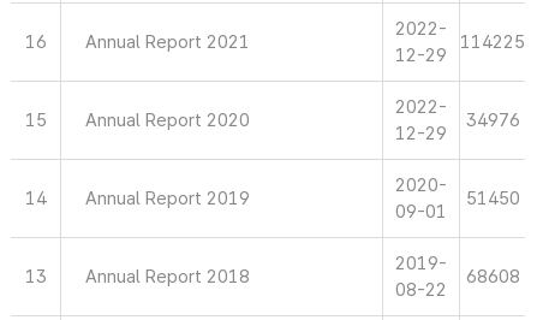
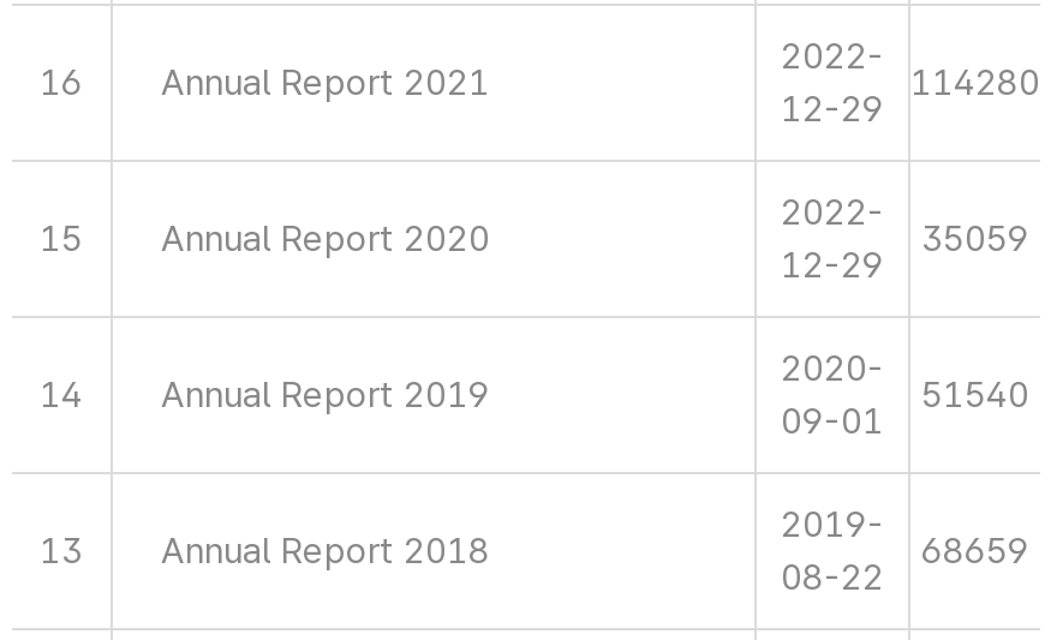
- 114225
+ 114280

- 34976
+ 35059

- 51450
+ 51540

- 68608
+ 68659
